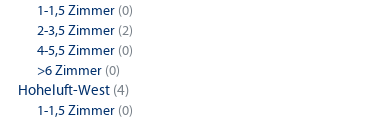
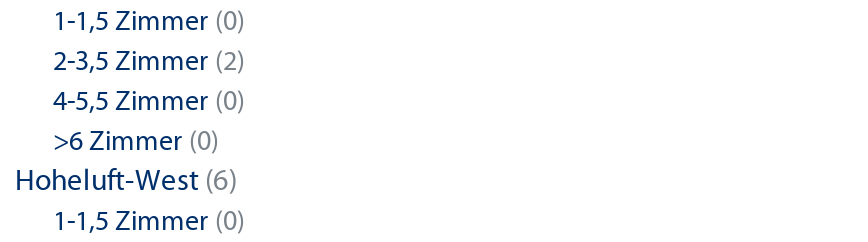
- Hoheluft-West (4)
+ Hoheluft-West (6)
